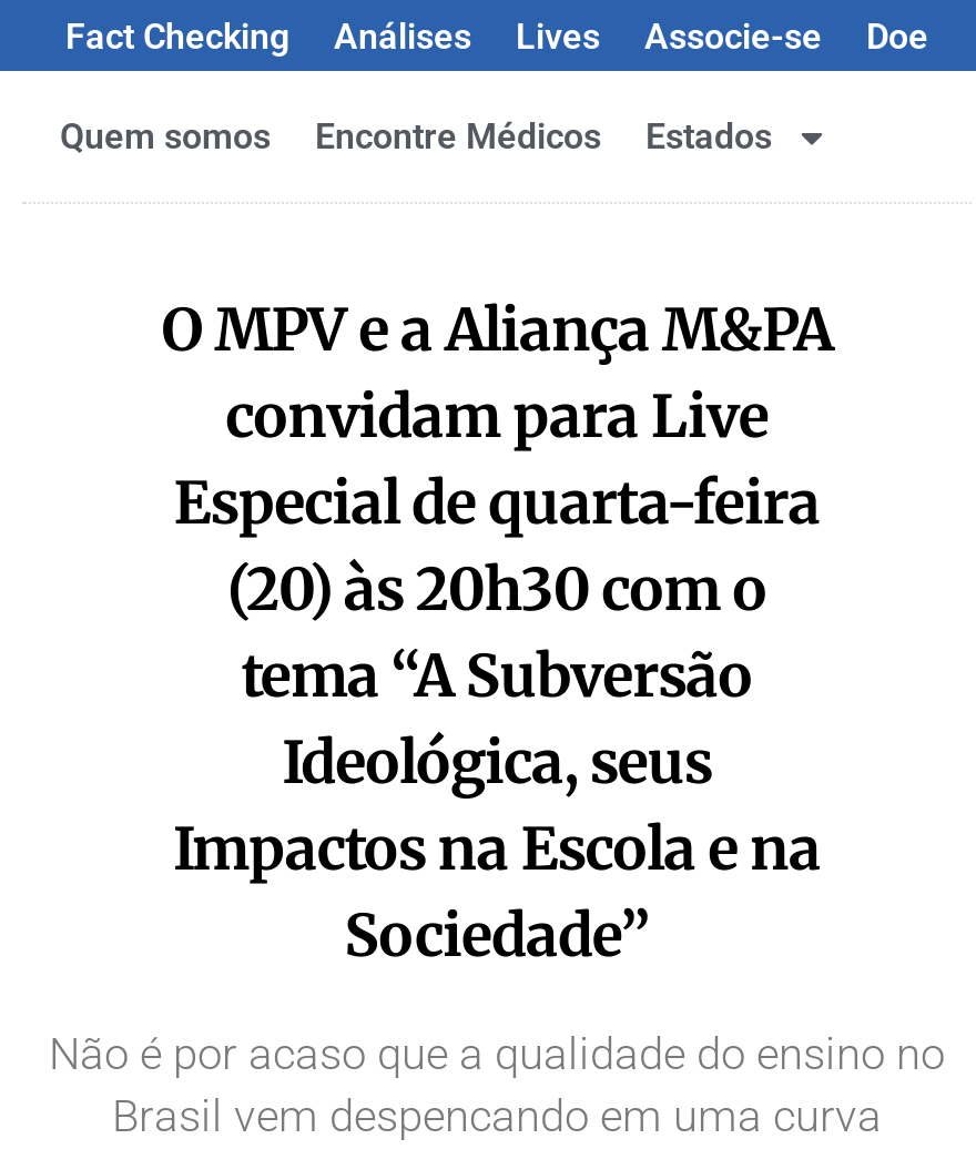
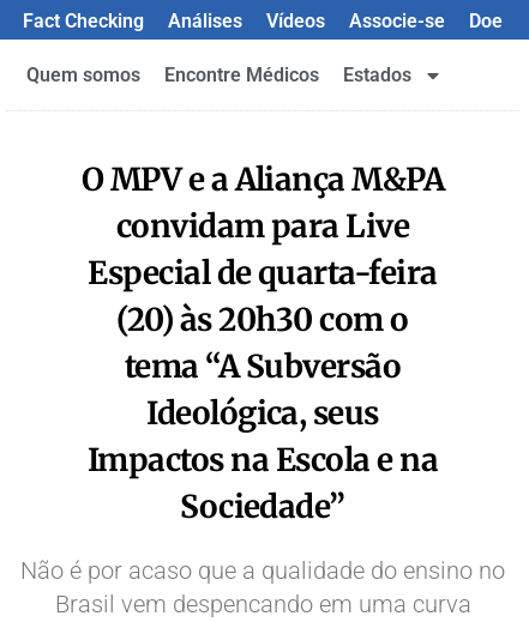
- Lives
+ Vídeos
